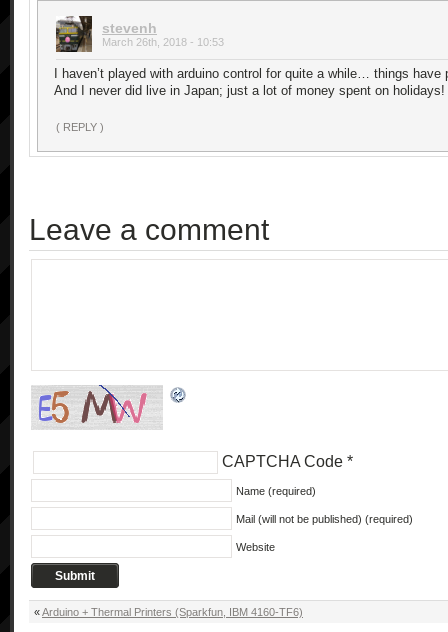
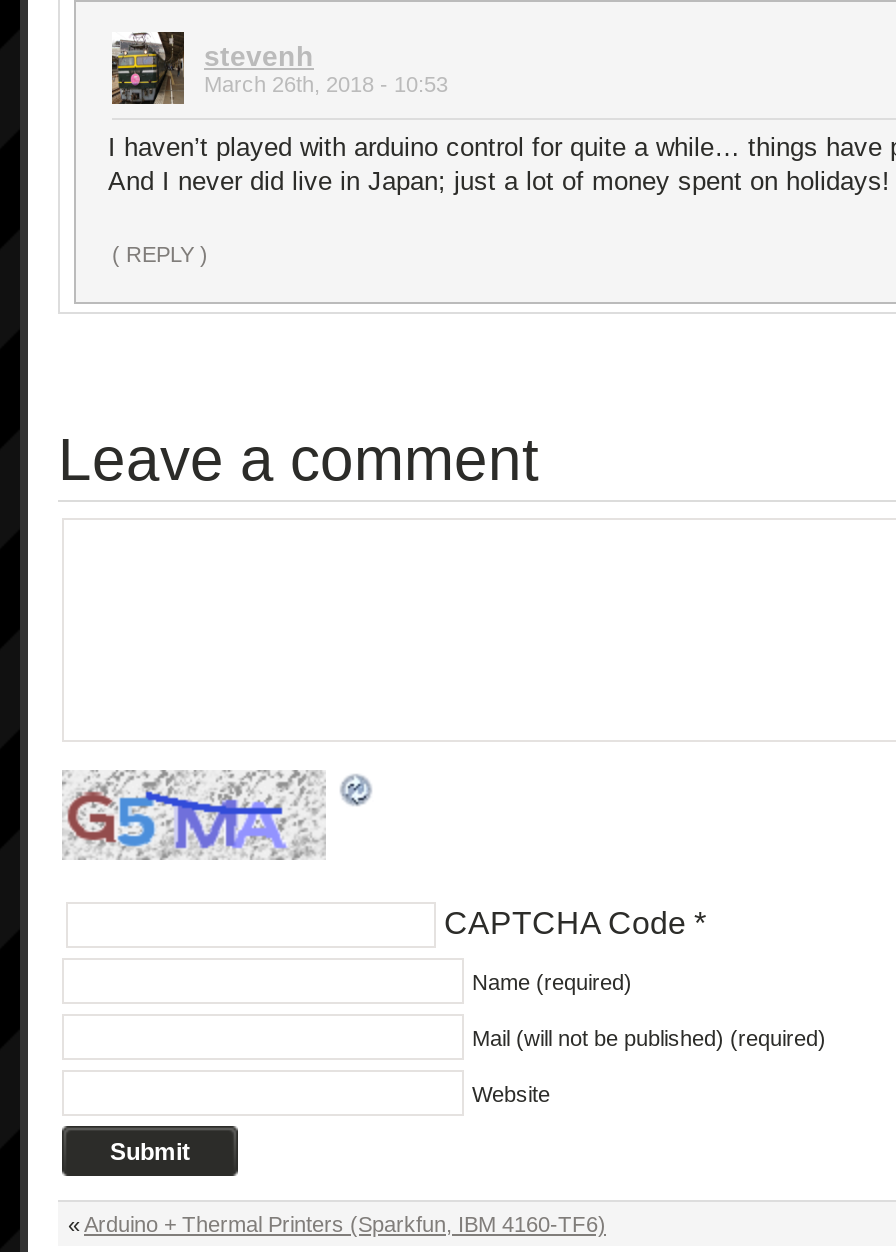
- [image]
+ [image]
